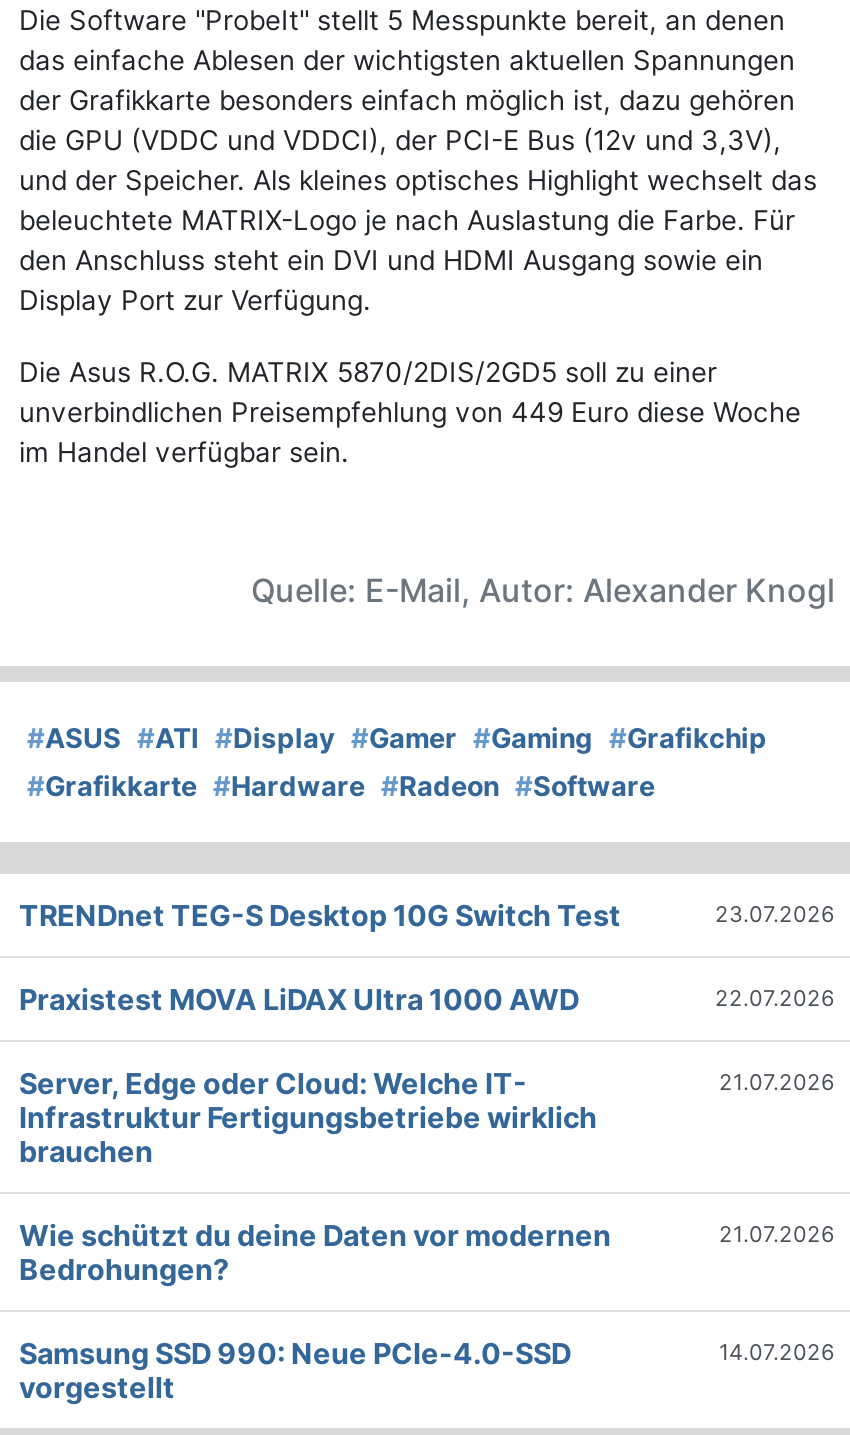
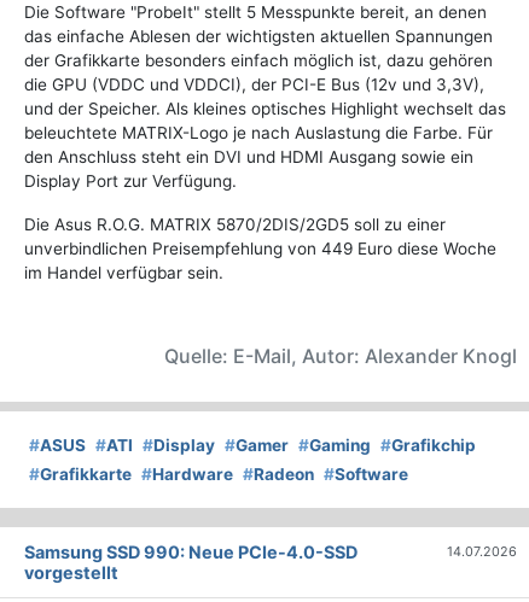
- TRENDnet TEG-S Desktop 10G Switch Test
- 23.07.2026
- Praxistest MOVA LiDAX Ultra 1000 AWD
- 22.07.2026
- Server, Edge oder Cloud: Welche IT-
- Infrastruktur Fertigungsbetriebe wirklich
- brauchen

- 21.07.2026

- Wie schützt du deine Daten vor modernen
- Bedrohungen?

- 21.07.2026
